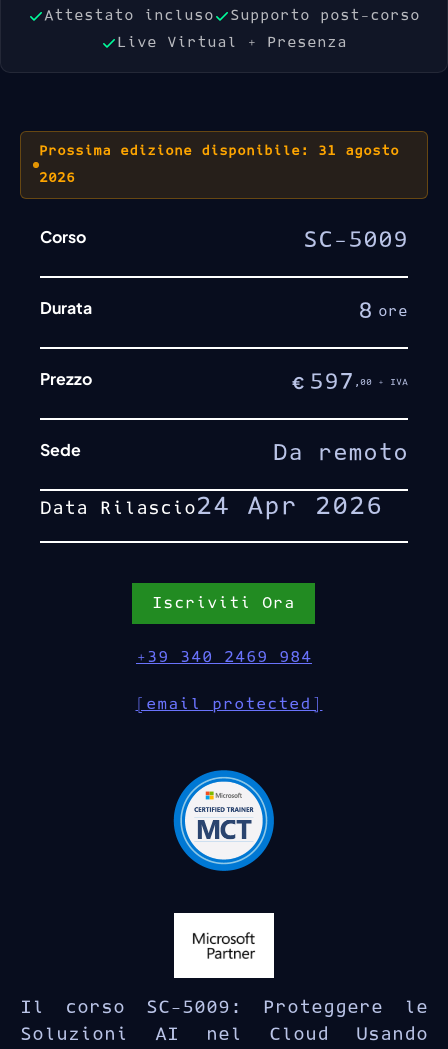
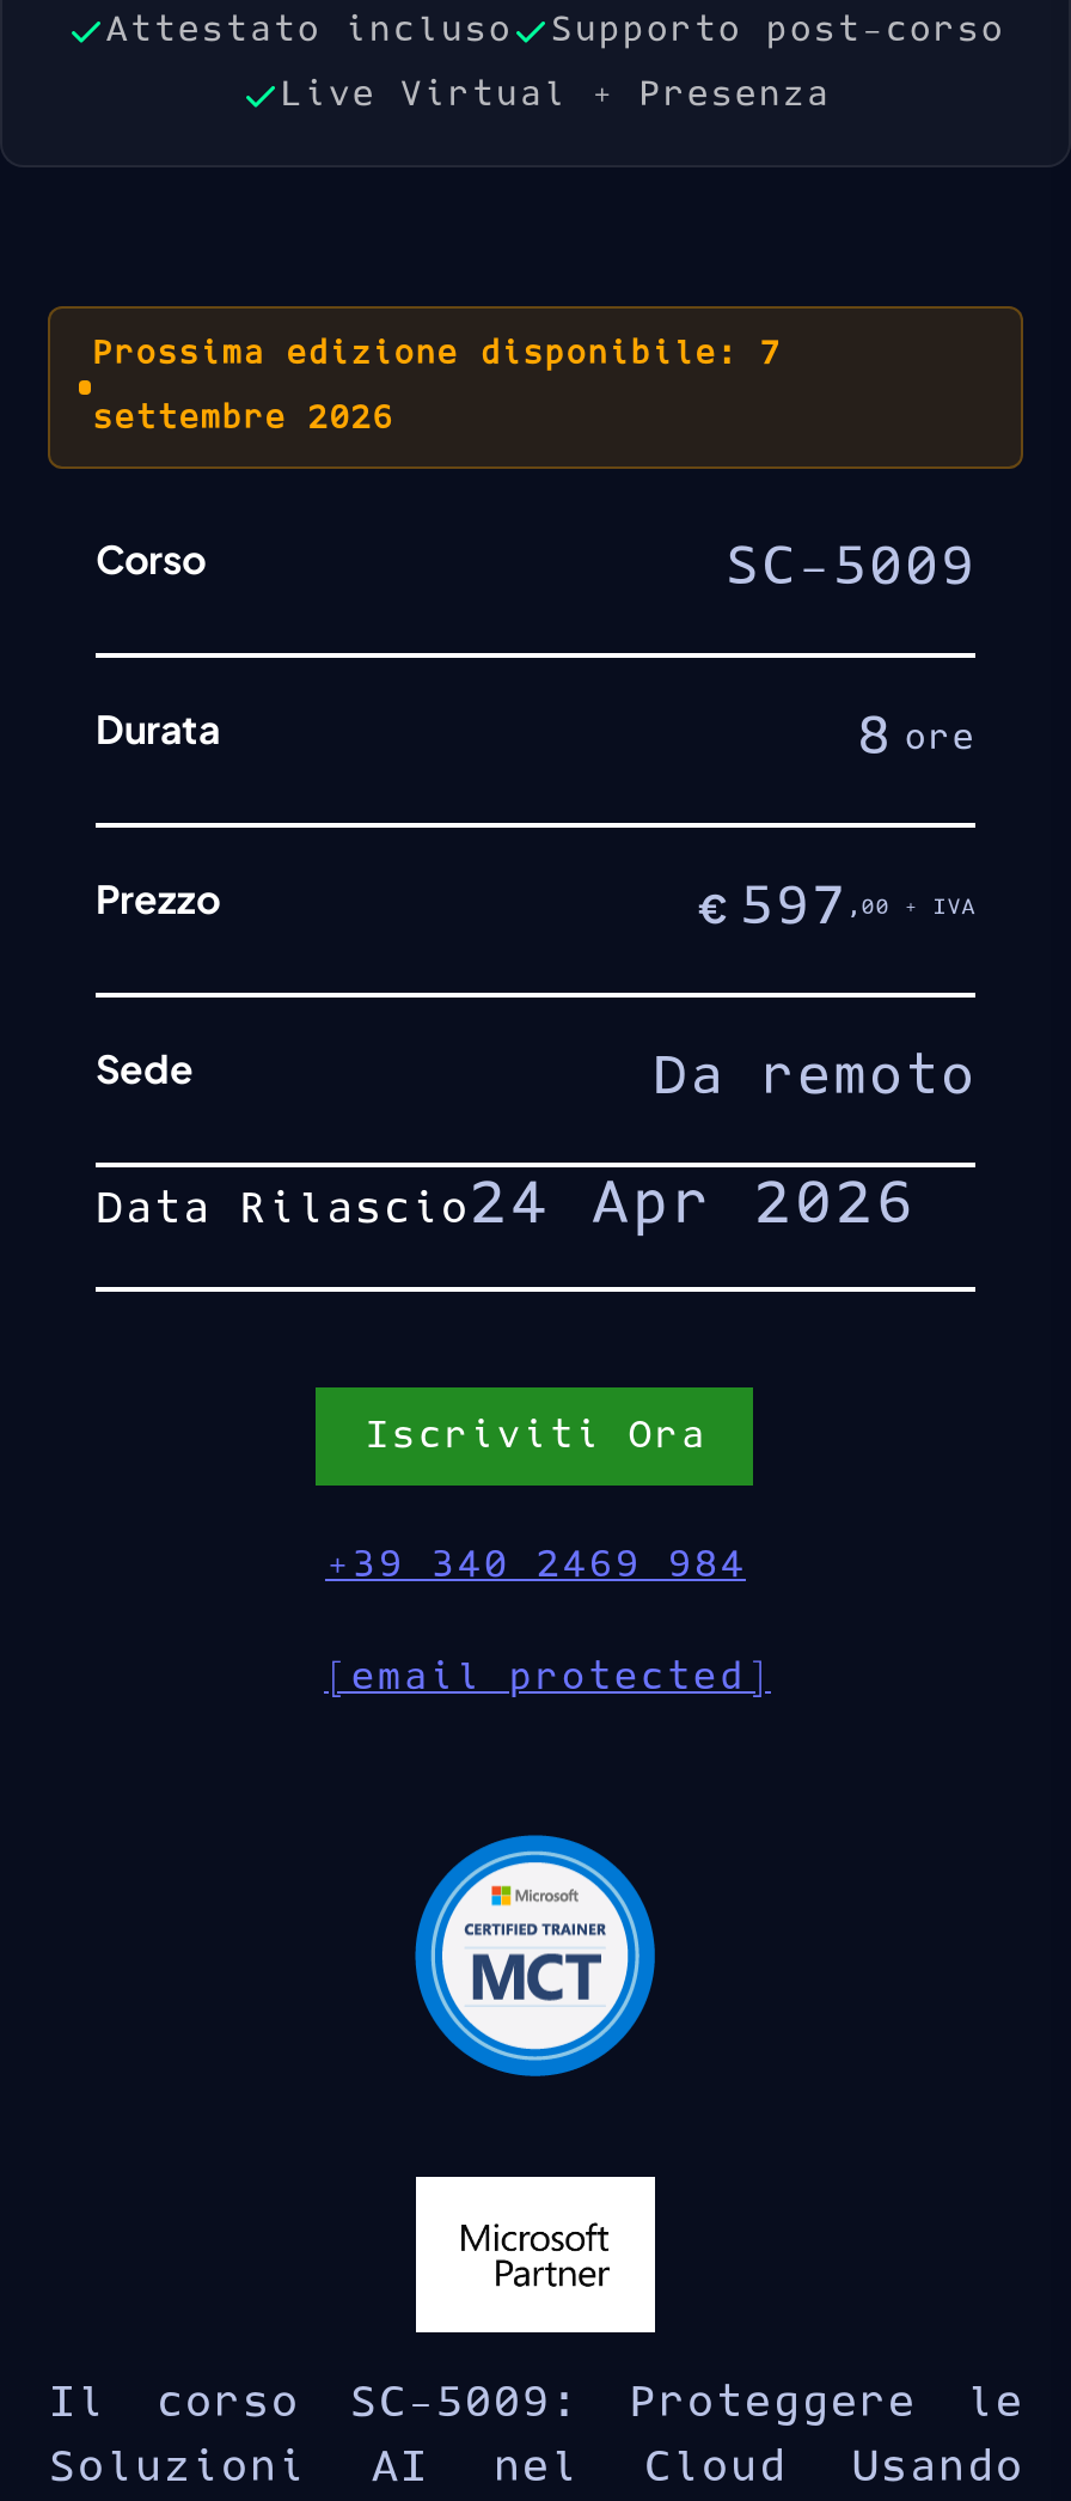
- Prossima edizione disponibile: 31 agosto
+ Prossima edizione disponibile: 7

- 2026
+ settembre 2026
